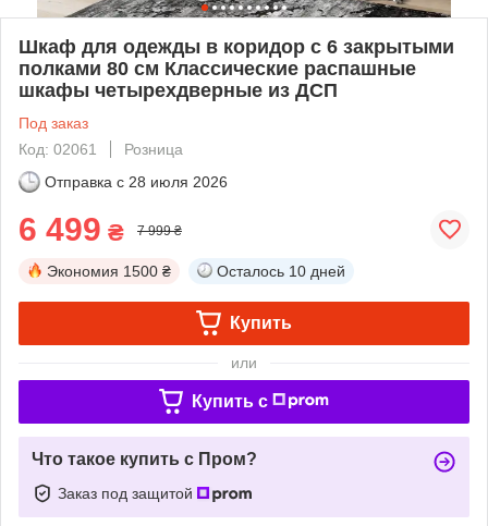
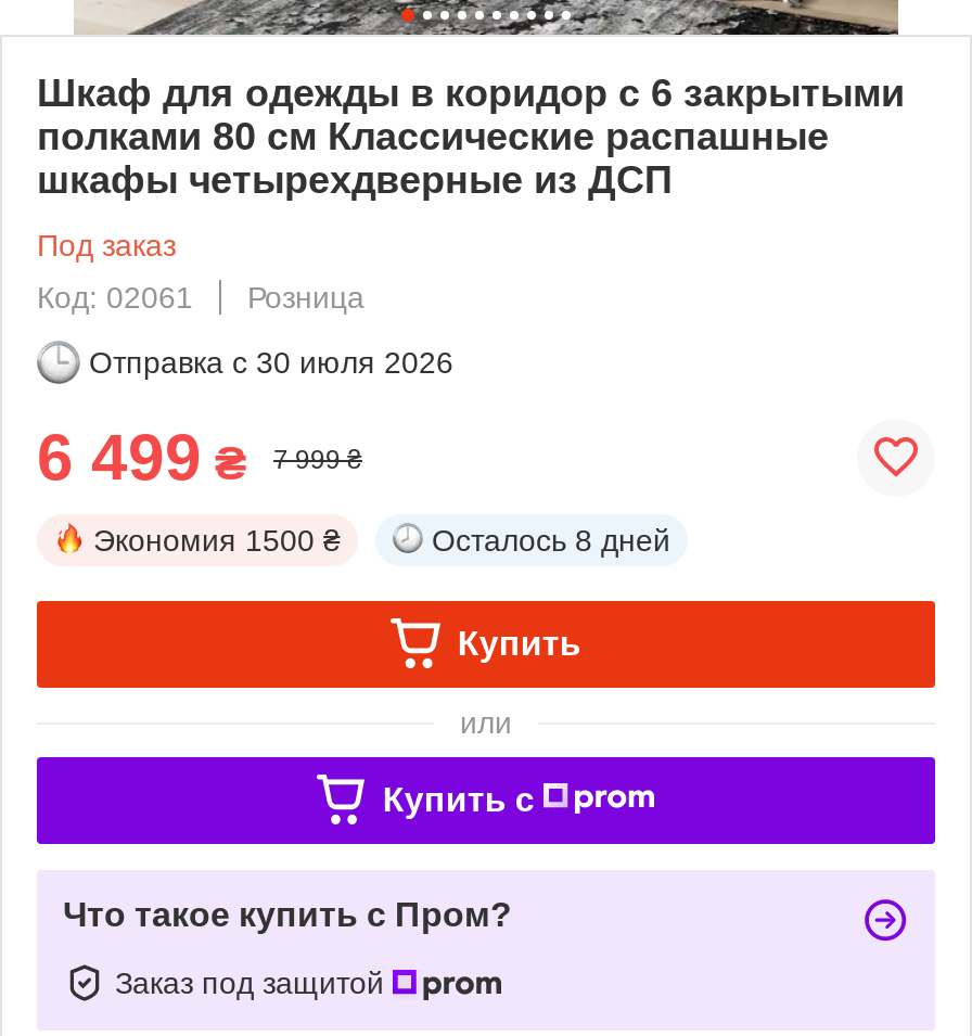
- Отправка с 28 июля 2026
+ Отправка с 30 июля 2026

- Осталось 10 дней
+ Осталось 8 дней
